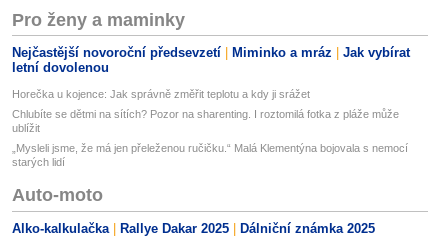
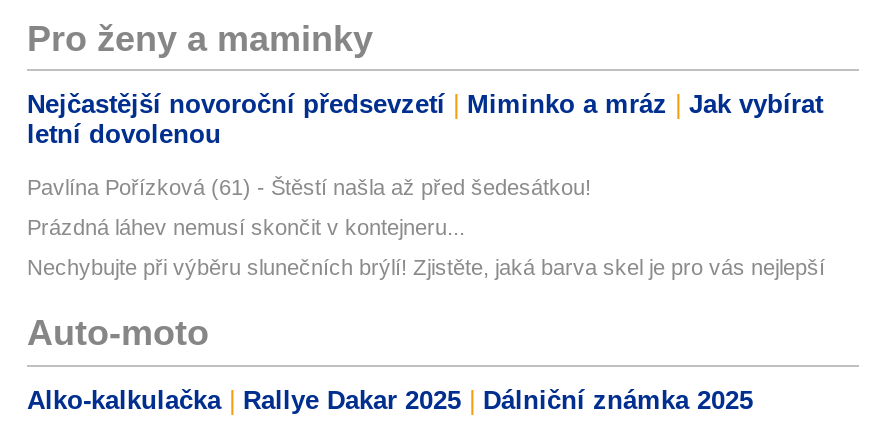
- Horečka u kojence: Jak správně změřit teplotu a kdy ji srážet
+ Pavlína Pořízková (61) - Štěstí našla až před šedesátkou!

- Chlubíte se dětmi na sítích? Pozor na sharenting. I roztomilá fotka z pláže může
- ublížit
+ Prázdná láhev nemusí skončit v kontejneru...

- „Mysleli jsme, že má jen přeleženou ručičku.“ Malá Klementýna bojovala s nemocí
- starých lidí
+ Nechybujte při výběru slunečních brýlí! Zjistěte, jaká barva skel je pro vás nejlepší
